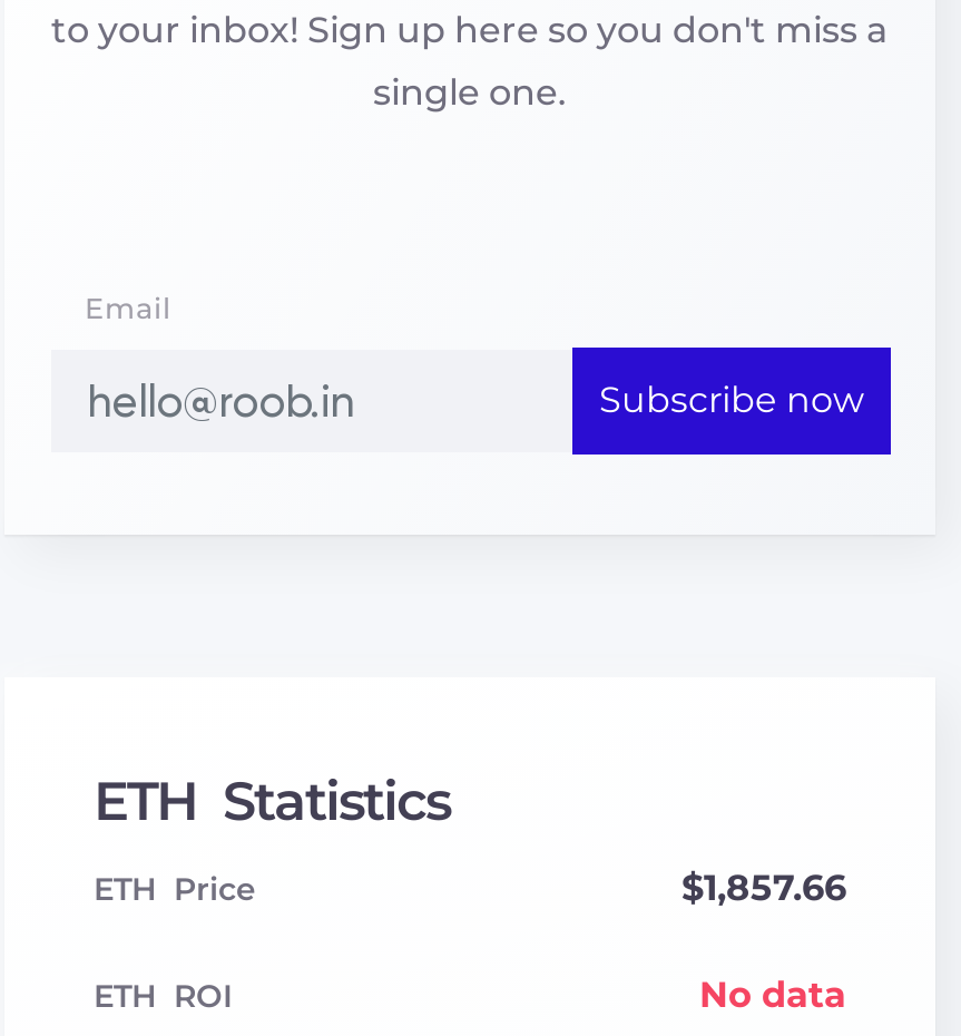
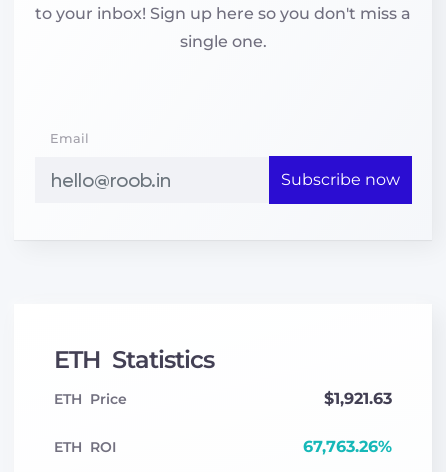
- $1,857.66
+ $1,921.63

- No data
+ 67,763.26%
